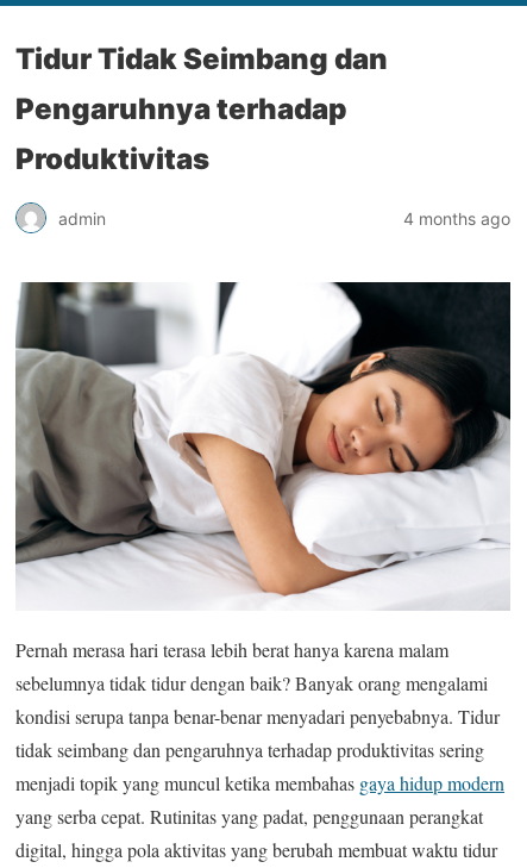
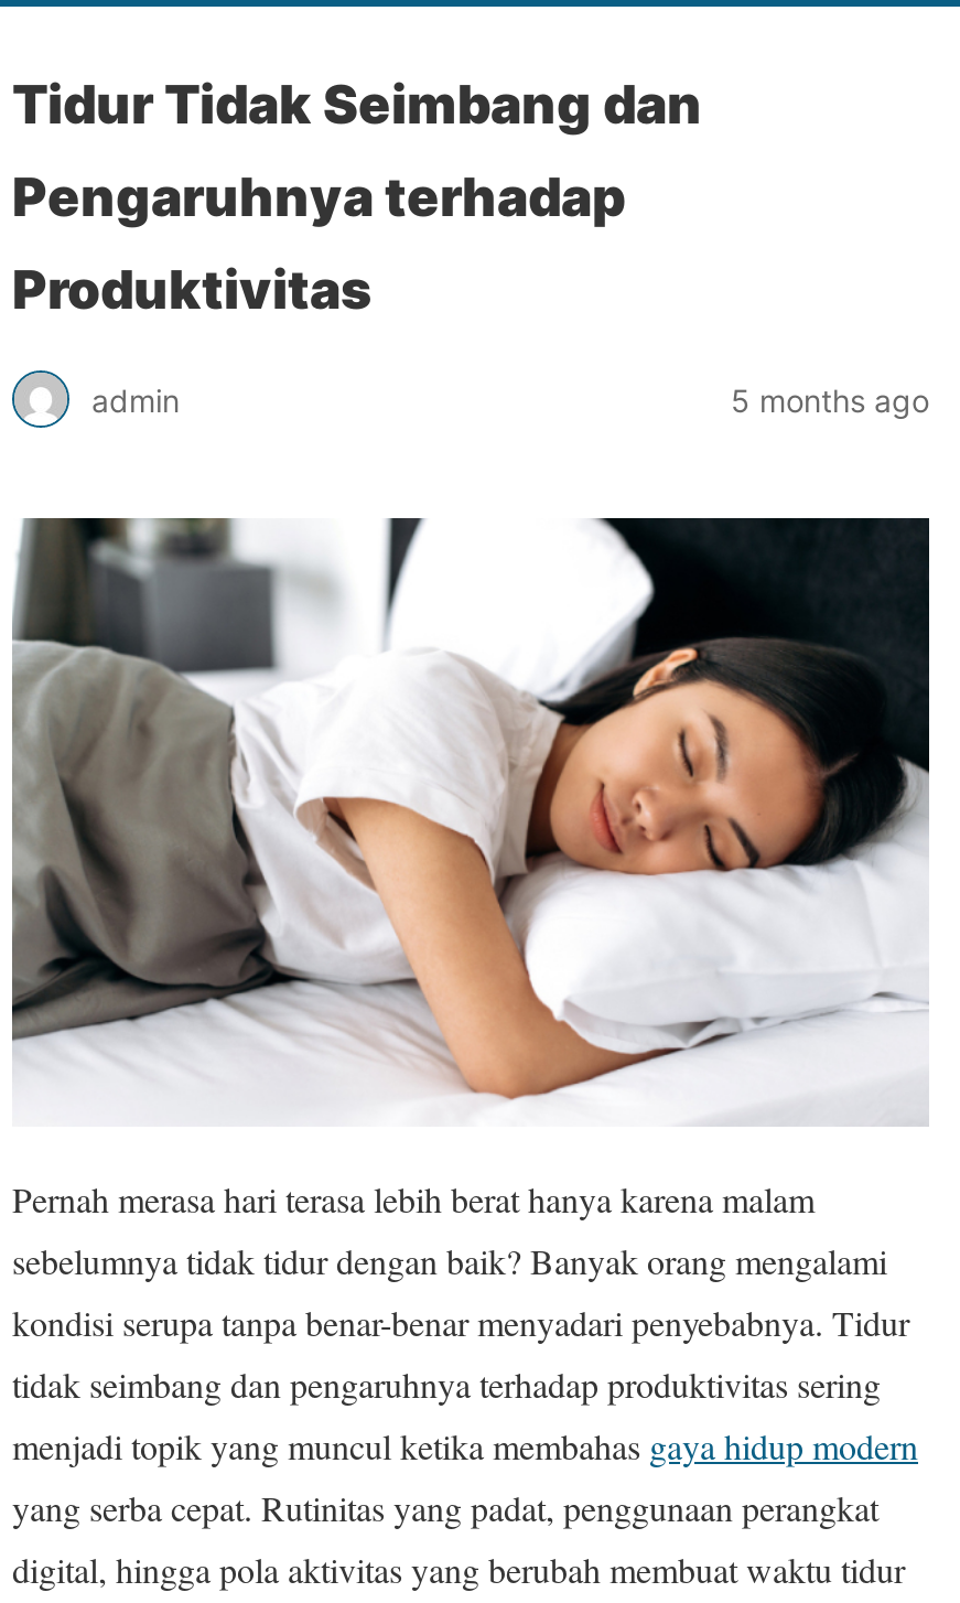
- 4 months ago
+ 5 months ago
